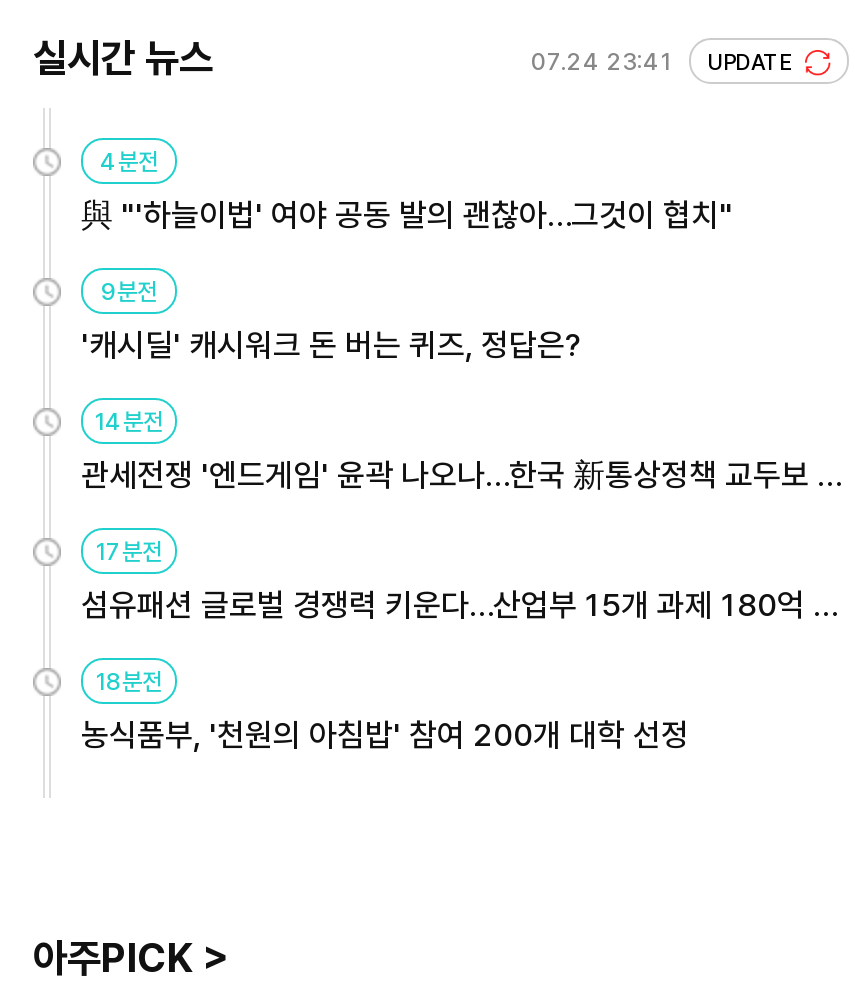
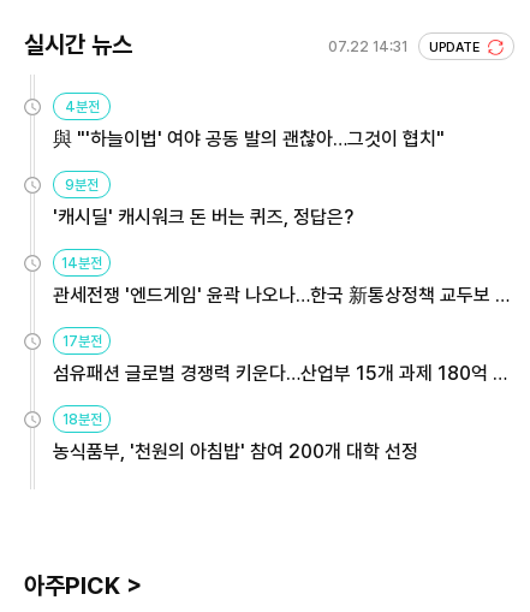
- 07.24 23:41 UPDATE
+ 07.22 14:31 UPDATE
